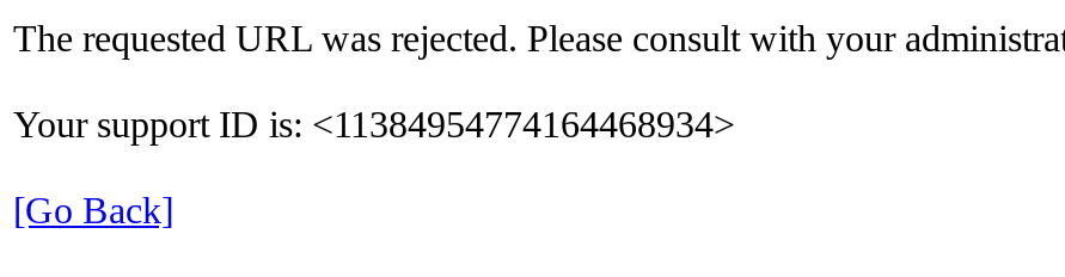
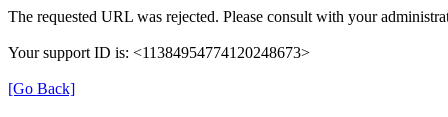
- Your support ID is: <11384954774164468934>
+ Your support ID is: <11384954774120248673>
